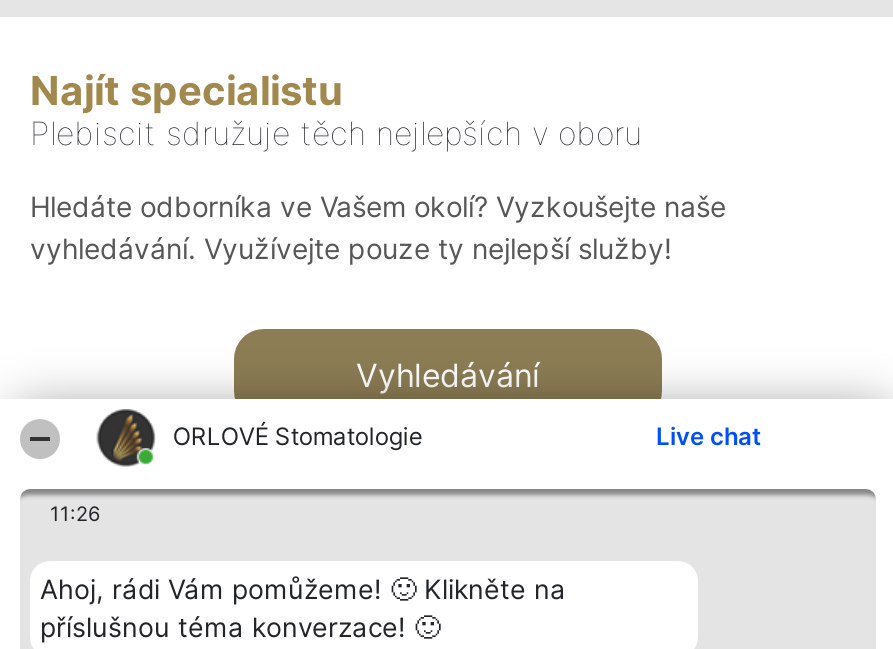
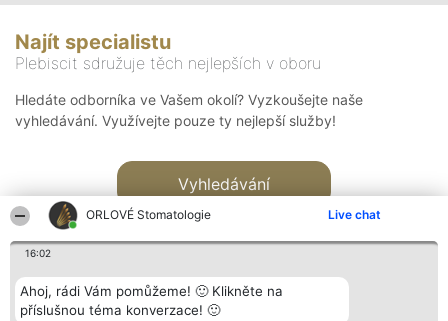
- 11:26
+ 16:02
